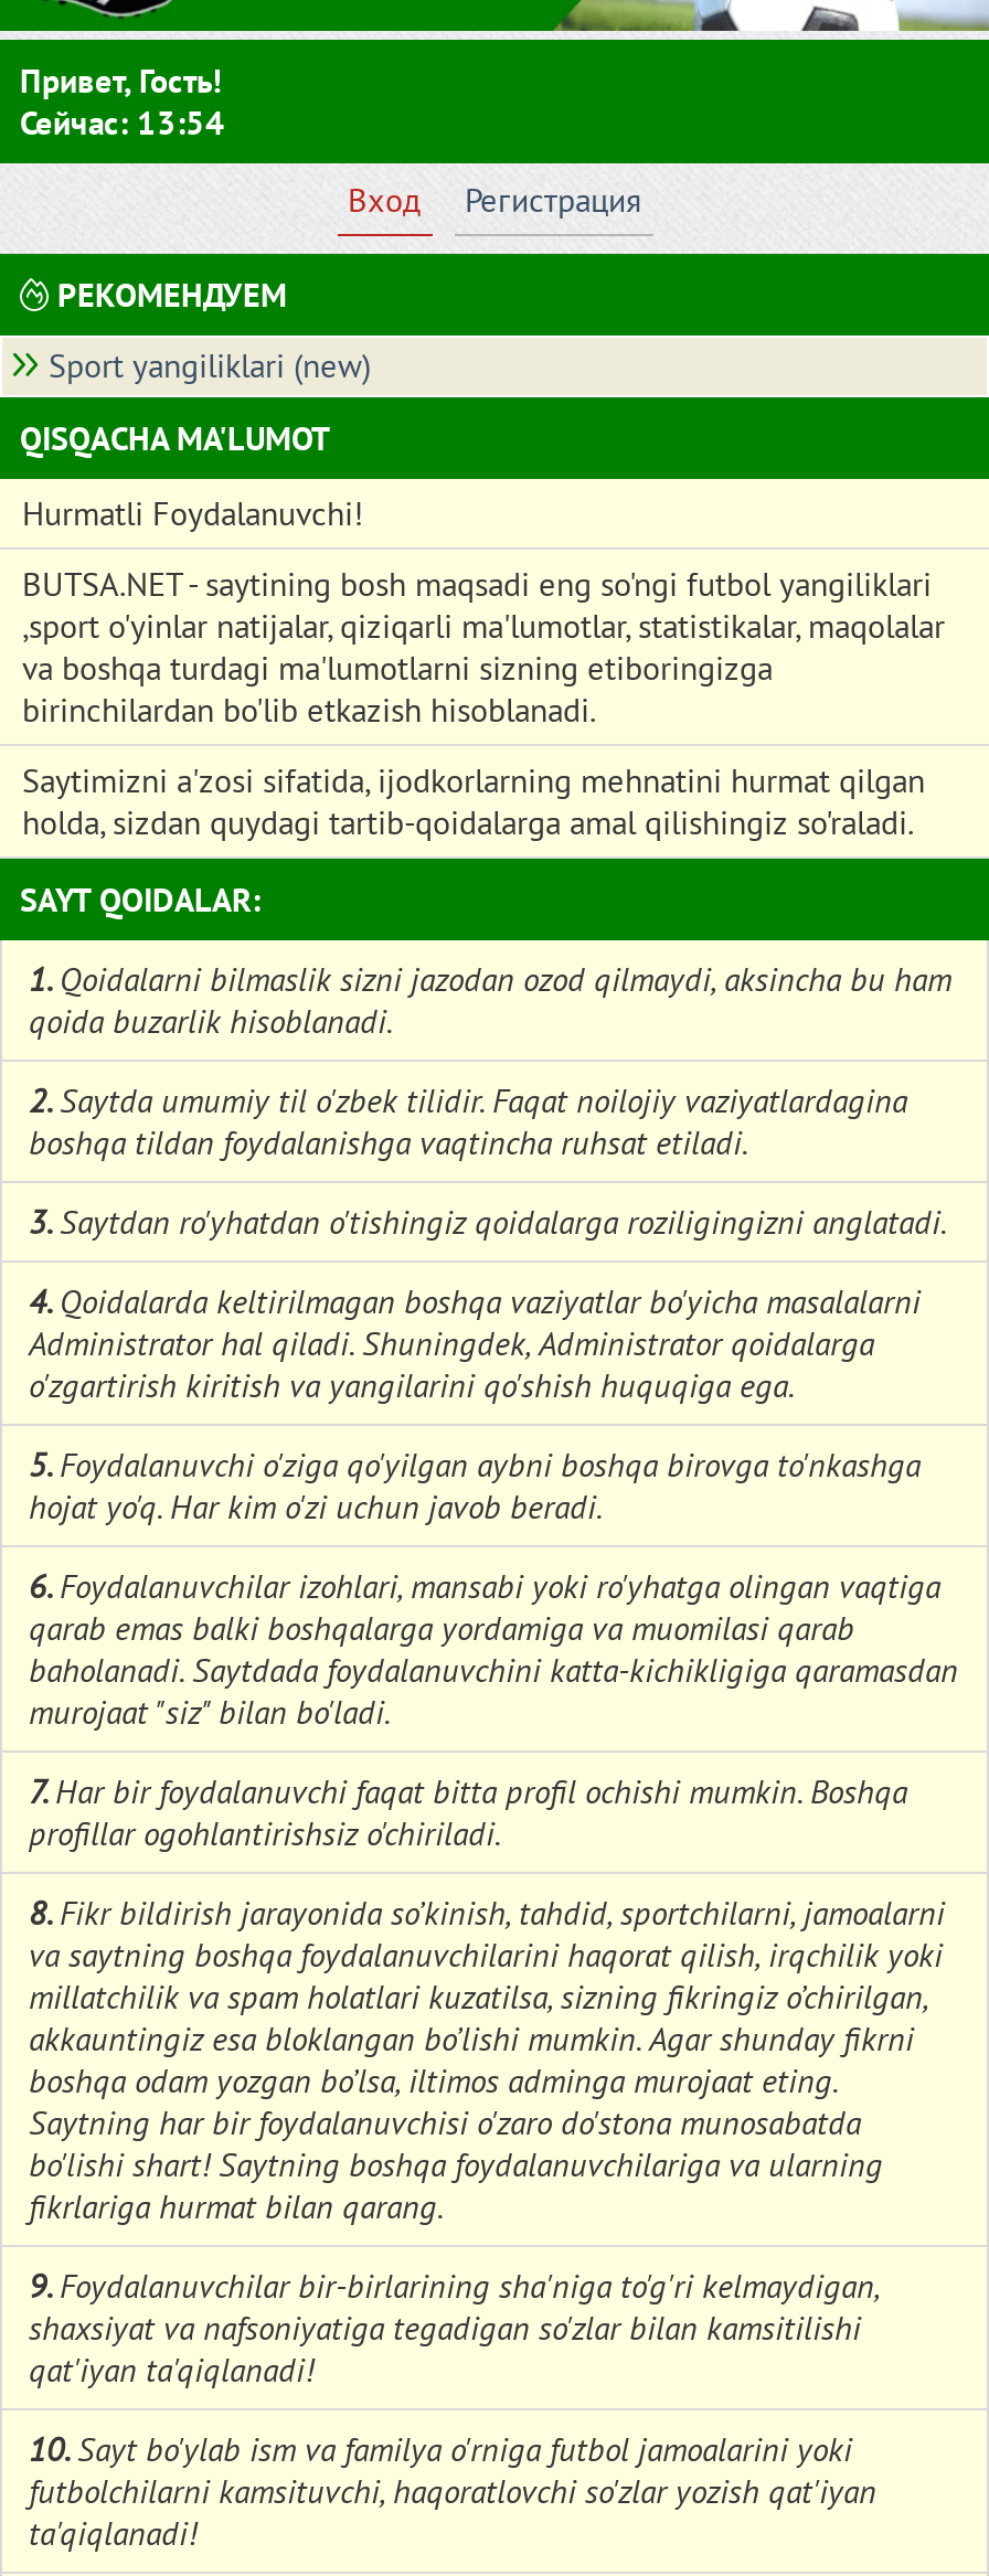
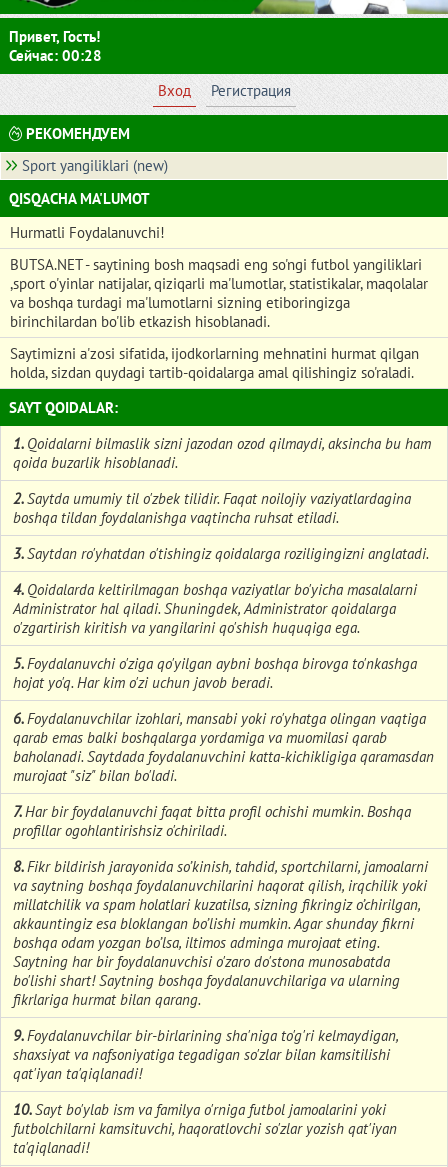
- Сейчас: 13:54
+ Сейчас: 00:28
